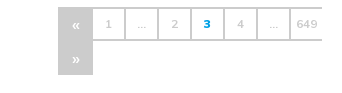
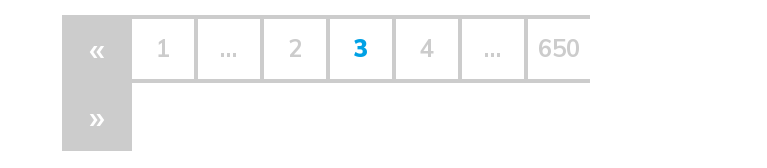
- 649
+ 650
